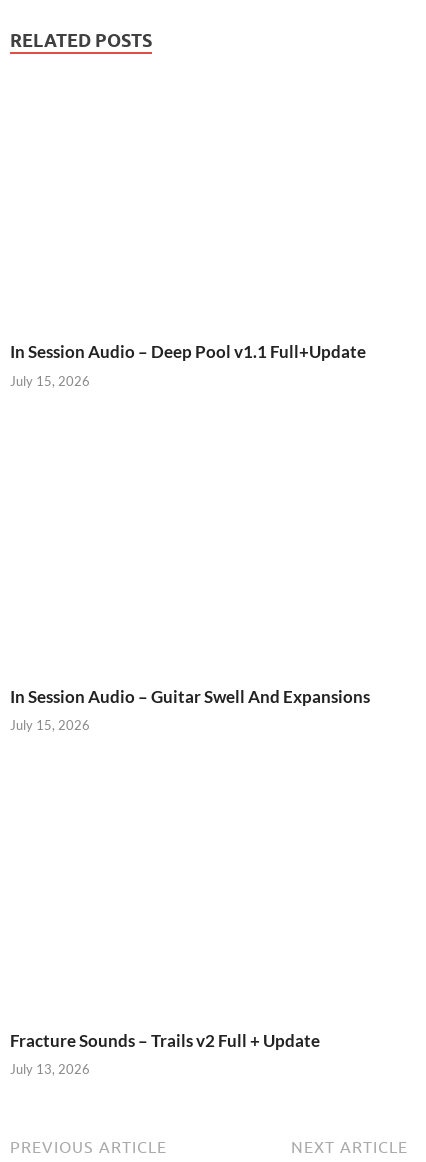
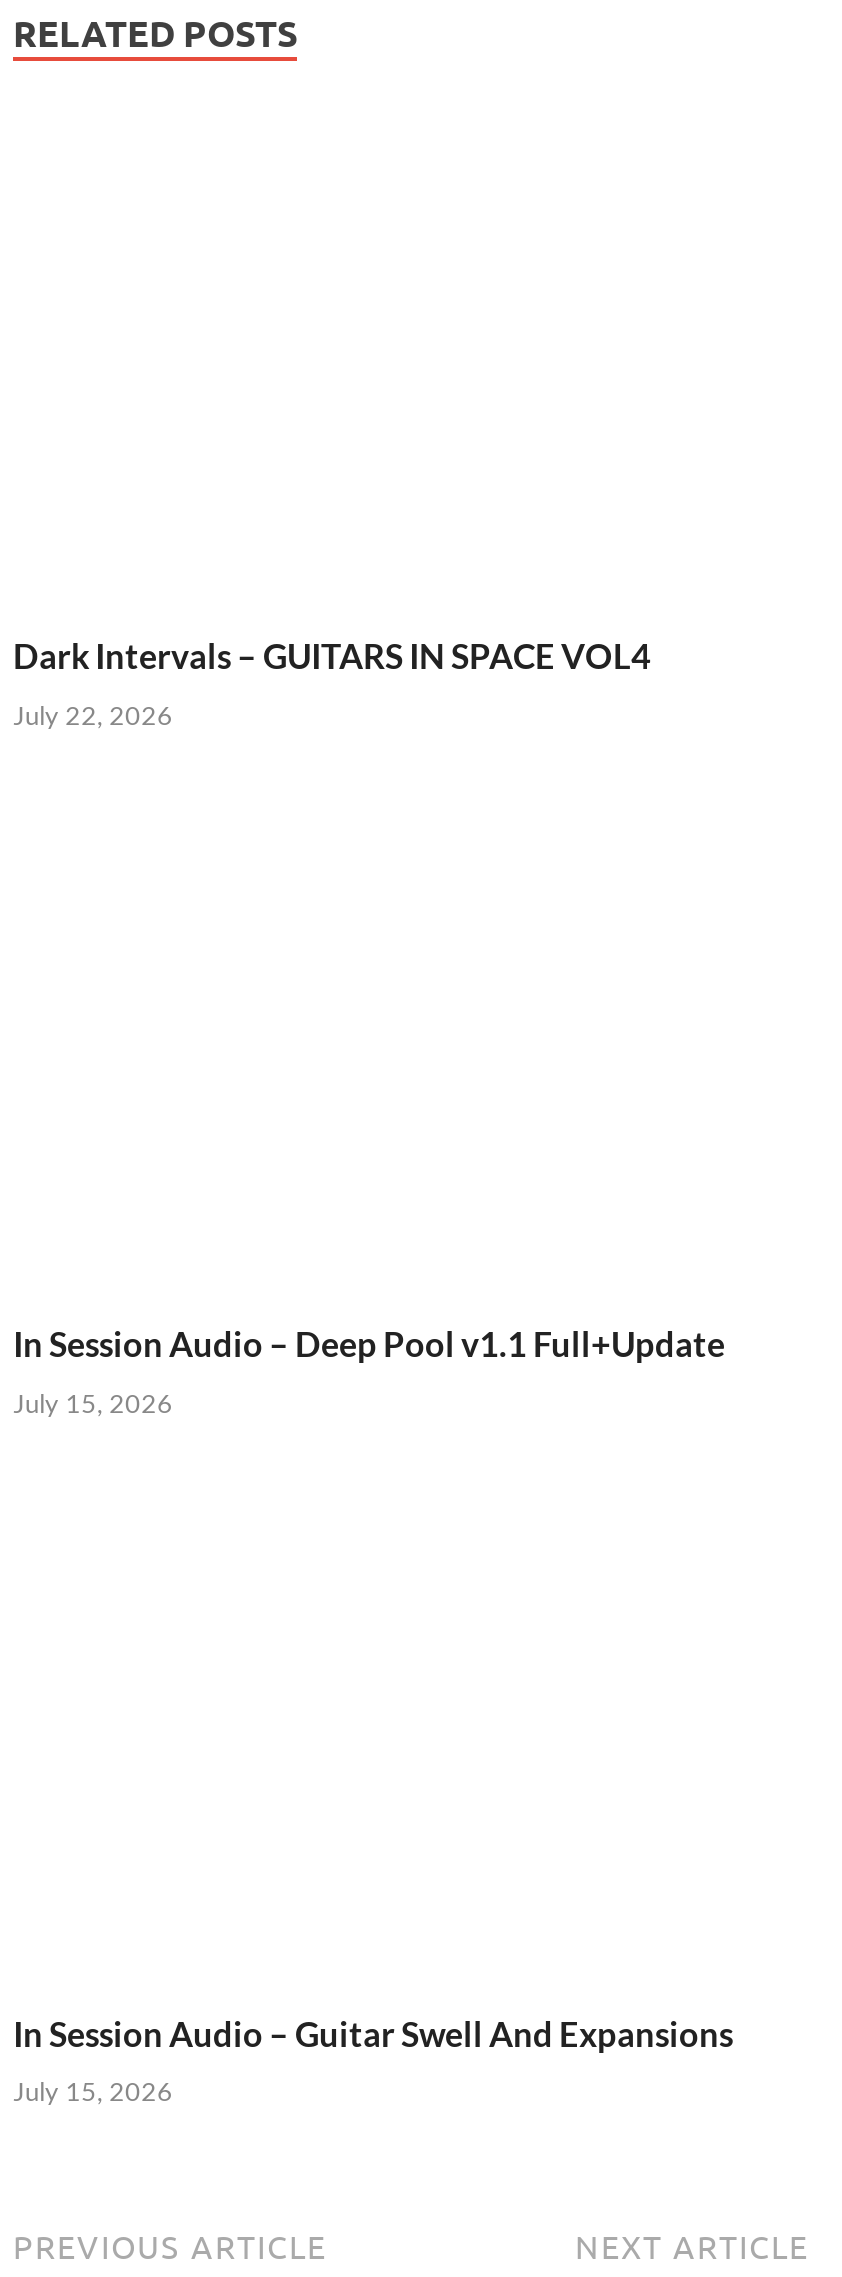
+ Dark Intervals – GUITARS IN SPACE VOL4
+ July 22, 2026

moved down: In Session Audio – Deep Pool v1.1 Full+Update | July 15, 2026 | In Session Audio – Guitar Swell And Expansions | July 15, 2026

- Fracture Sounds – Trails v2 Full + Update
- July 13, 2026
